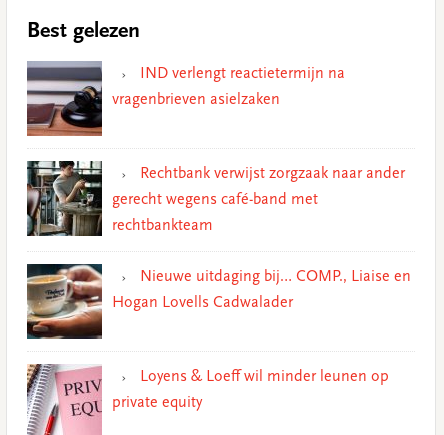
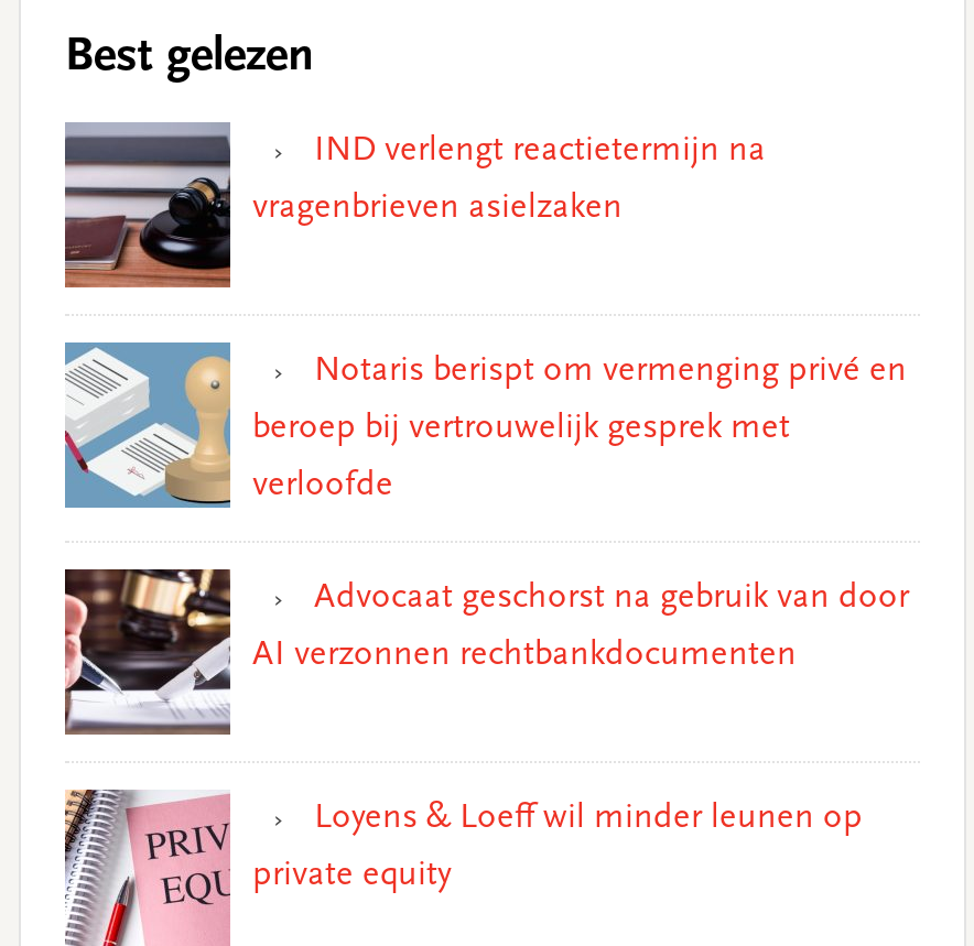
- [image]
- gerecht wegens café-band met
+ [image]
+ beroep bij vertrouwelijk gesprek met

- Rechtbank verwijst zorgzaak naar ander
+ Notaris berispt om vermenging privé en

- rechtbankteam
+ verloofde

- [image]
- Hogan Lovells Cadwalader
+ [image]
+ AI verzonnen rechtbankdocumenten

- Nieuwe uitdaging bij… COMP., Liaise en
+ Advocaat geschorst na gebruik van door
